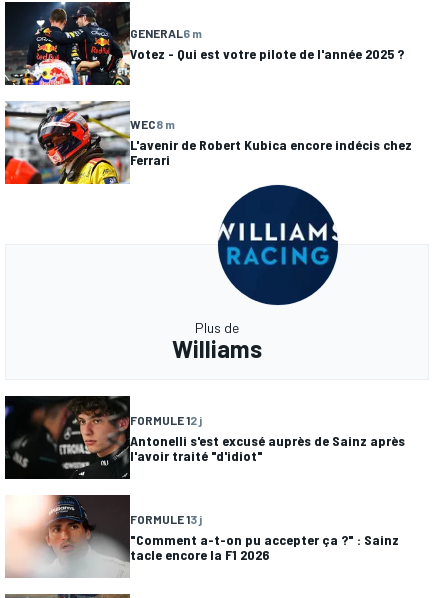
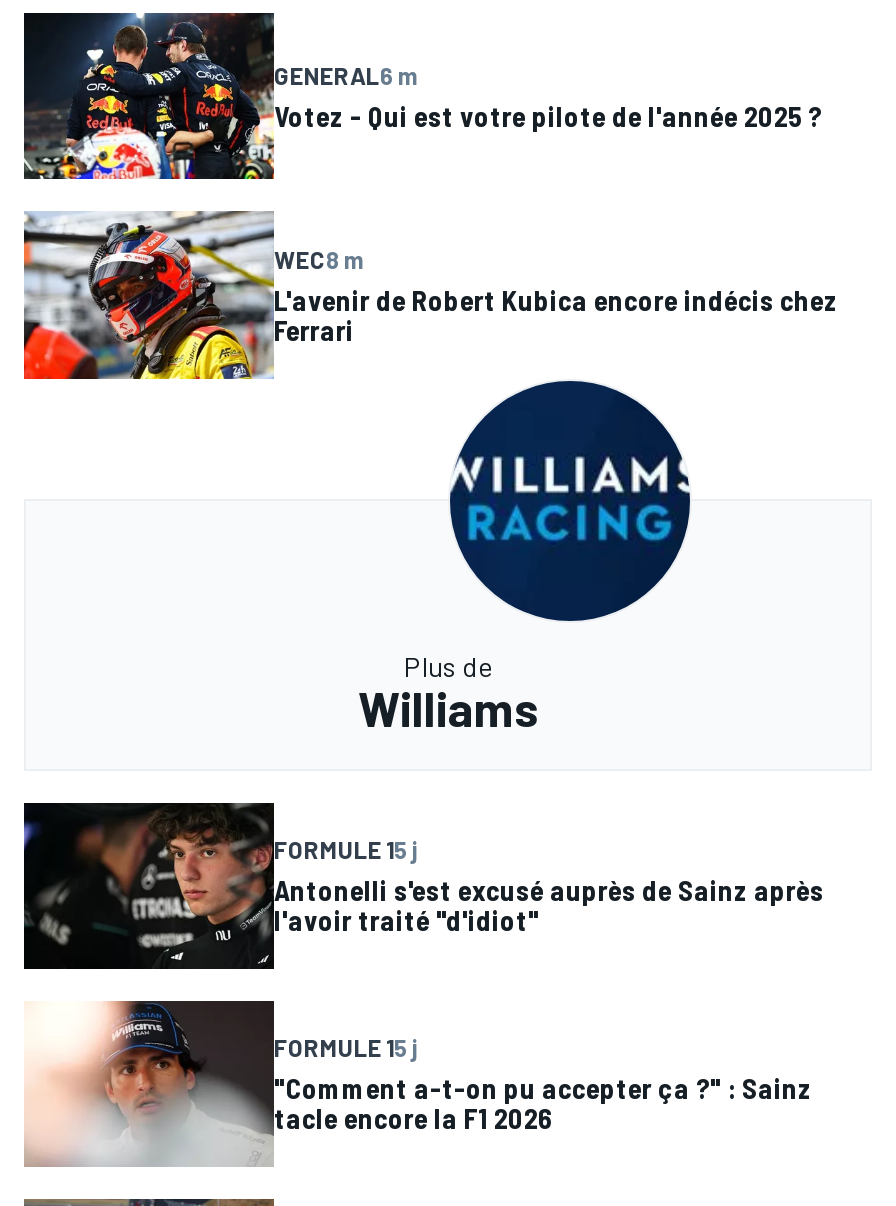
- FORMULE 12 j
+ FORMULE 15 j

- FORMULE 13 j
+ FORMULE 15 j
